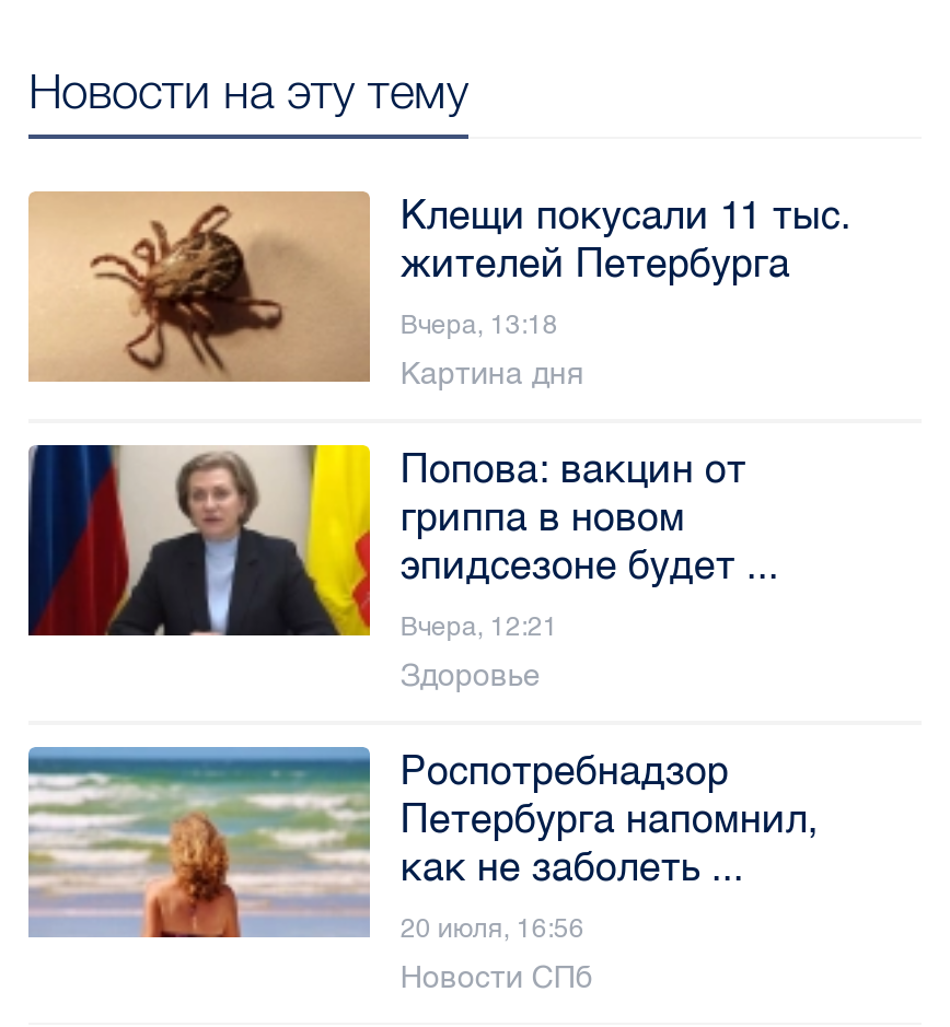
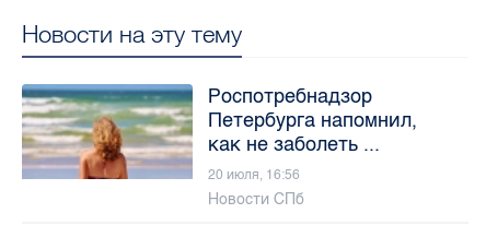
- [image]
- Клещи покусали 11 тыс.
- жителей Петербурга
- Вчера, 13:18
- Картина дня
- Попова: вакцин от
- гриппа в новом
- эпидсезоне будет ...
- Вчера, 12:21
- Здоровье

- [image]
